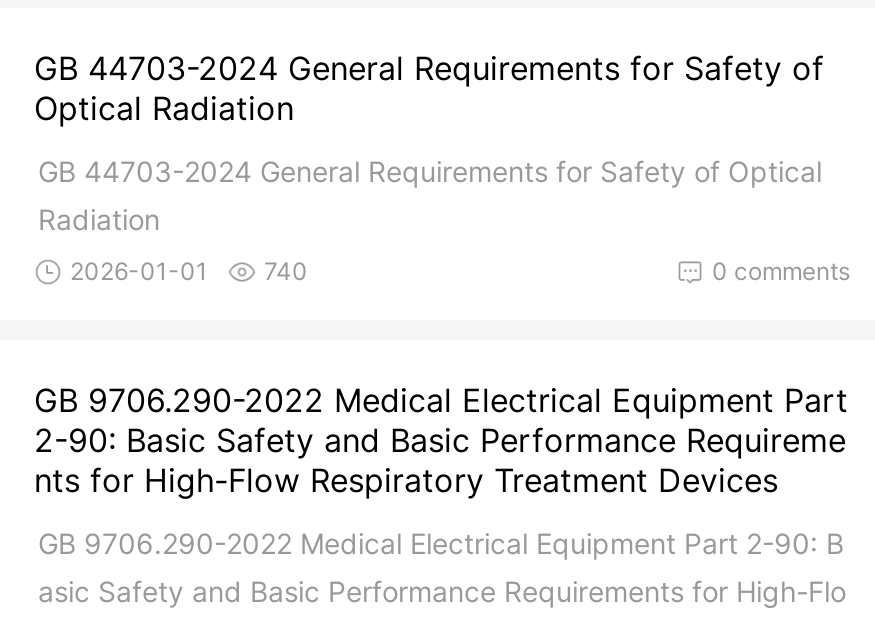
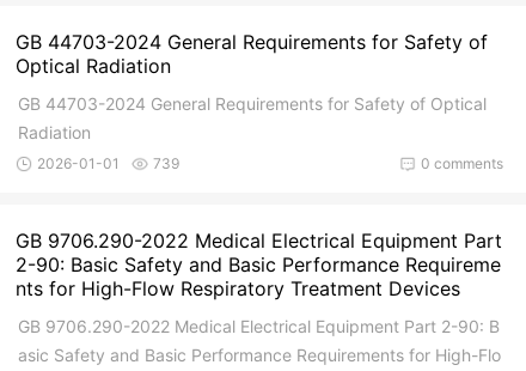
- 2026-01-01 740
+ 2026-01-01 739
